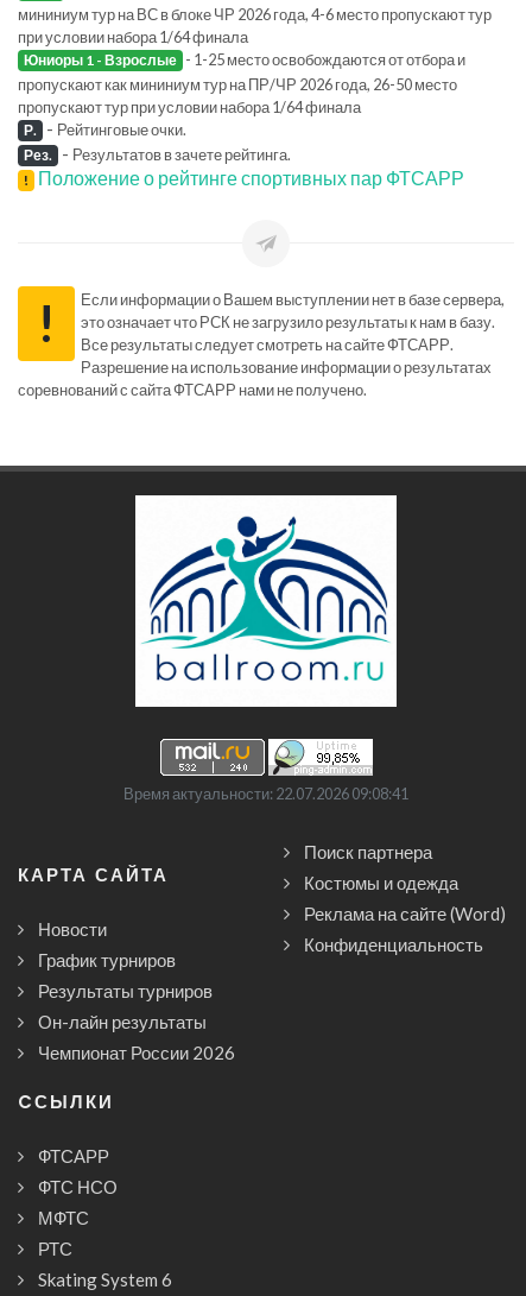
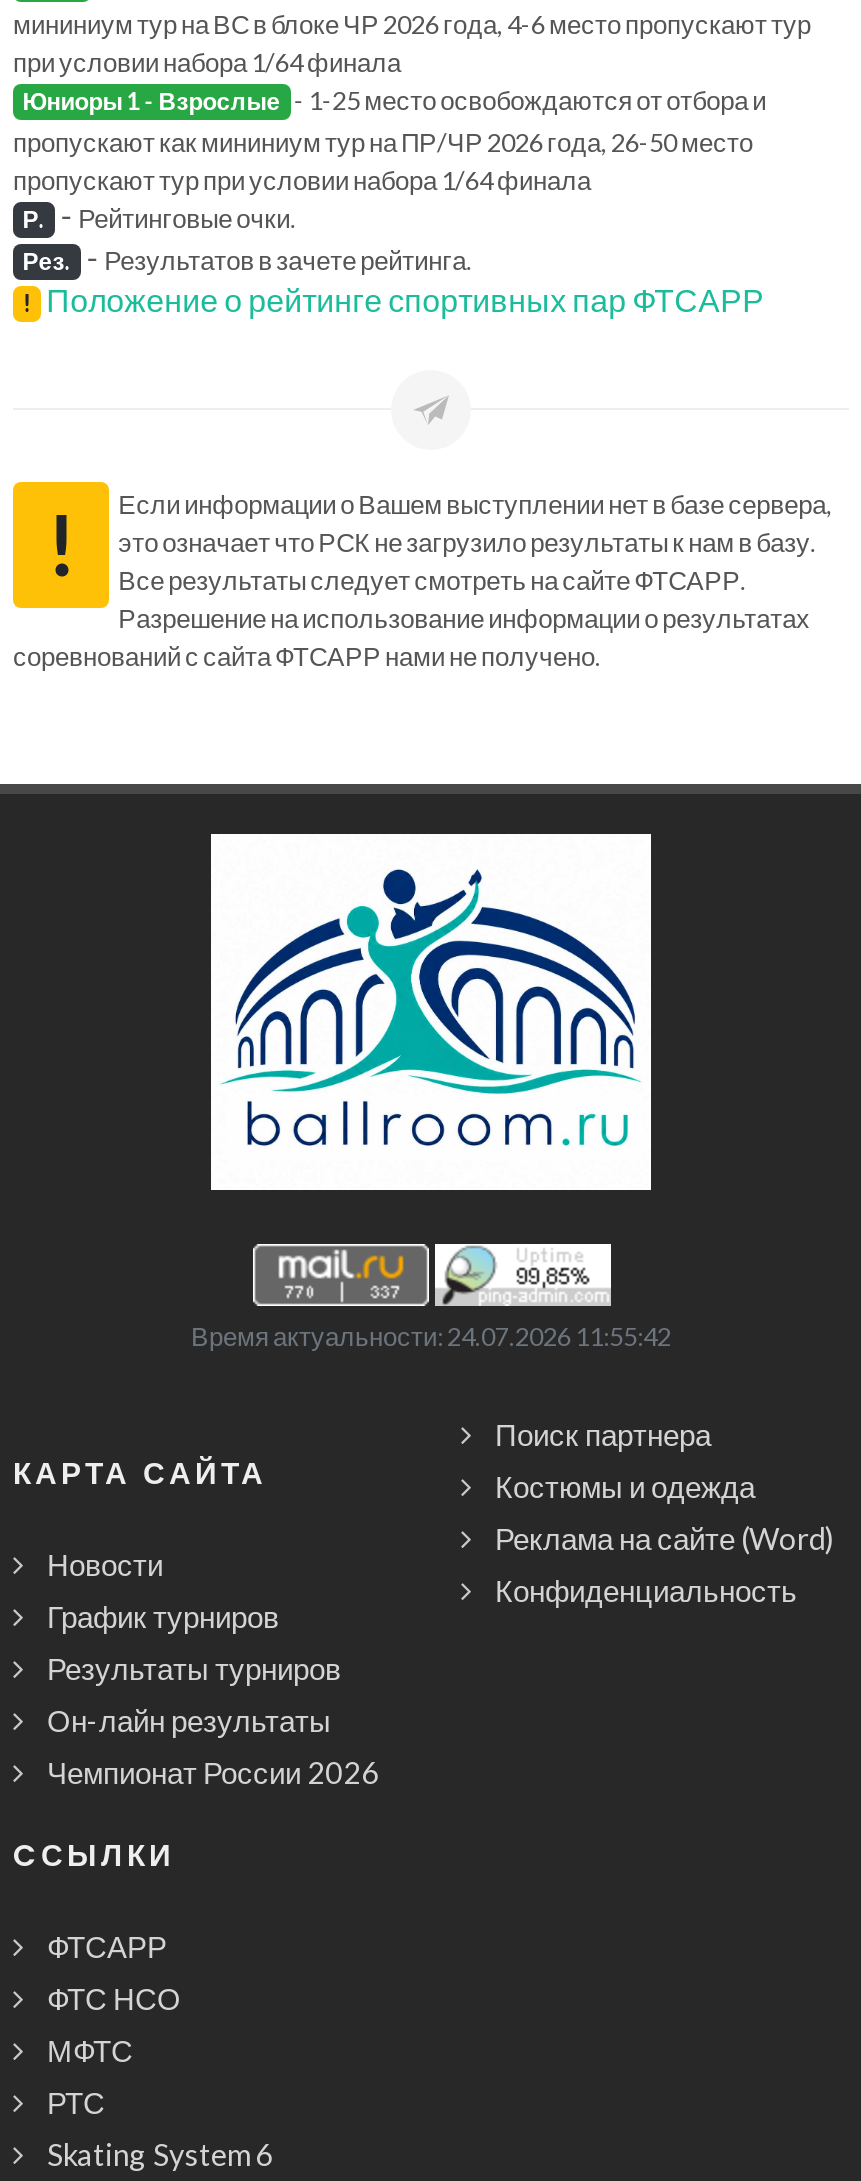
- Время актуальности: 22.07.2026 09:08:41
+ Время актуальности: 24.07.2026 11:55:42
